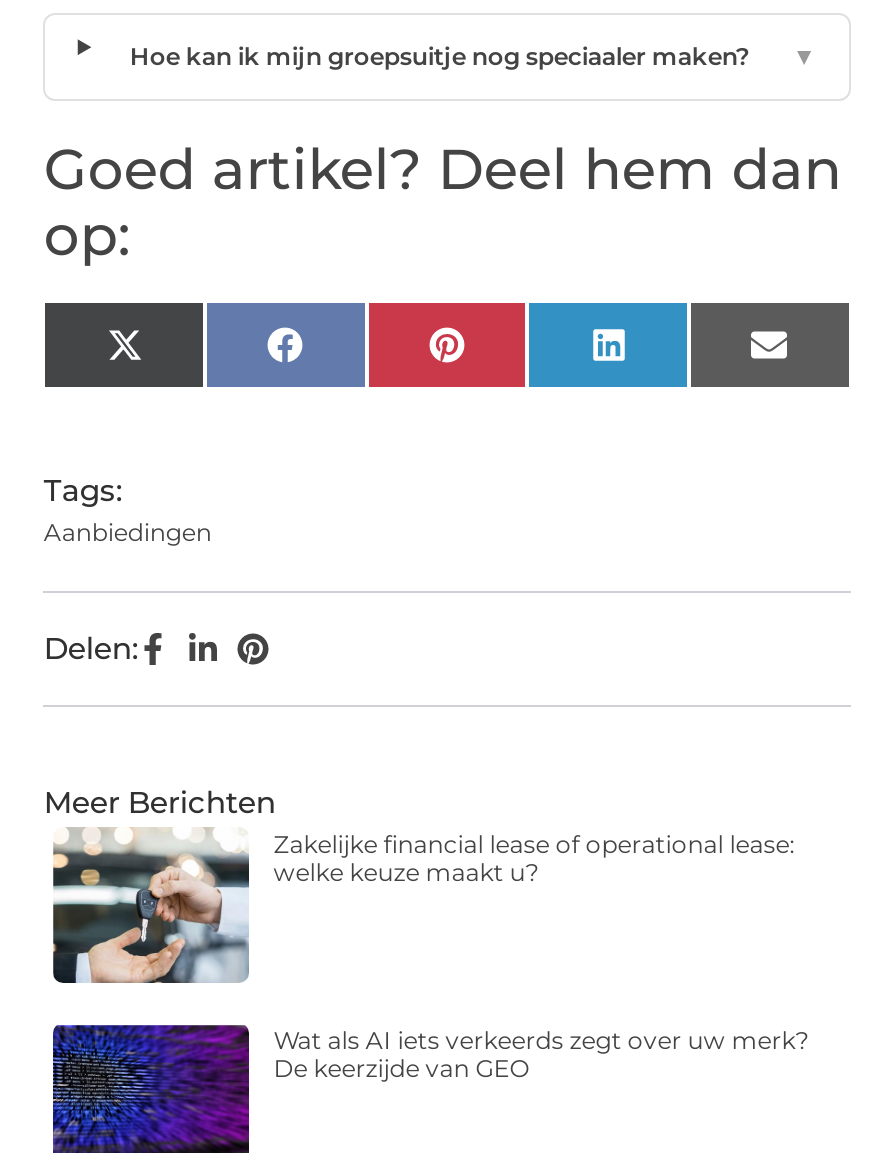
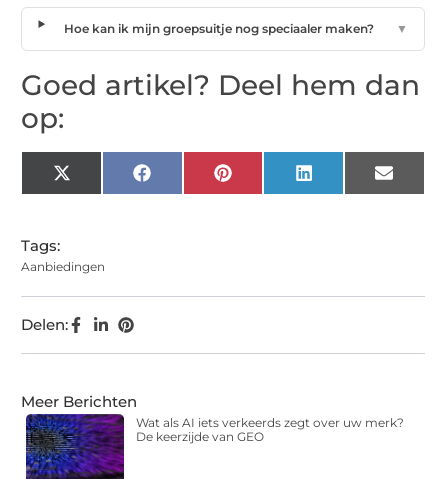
- [image]
- Zakelijke financial lease of operational lease:
- welke keuze maakt u?
